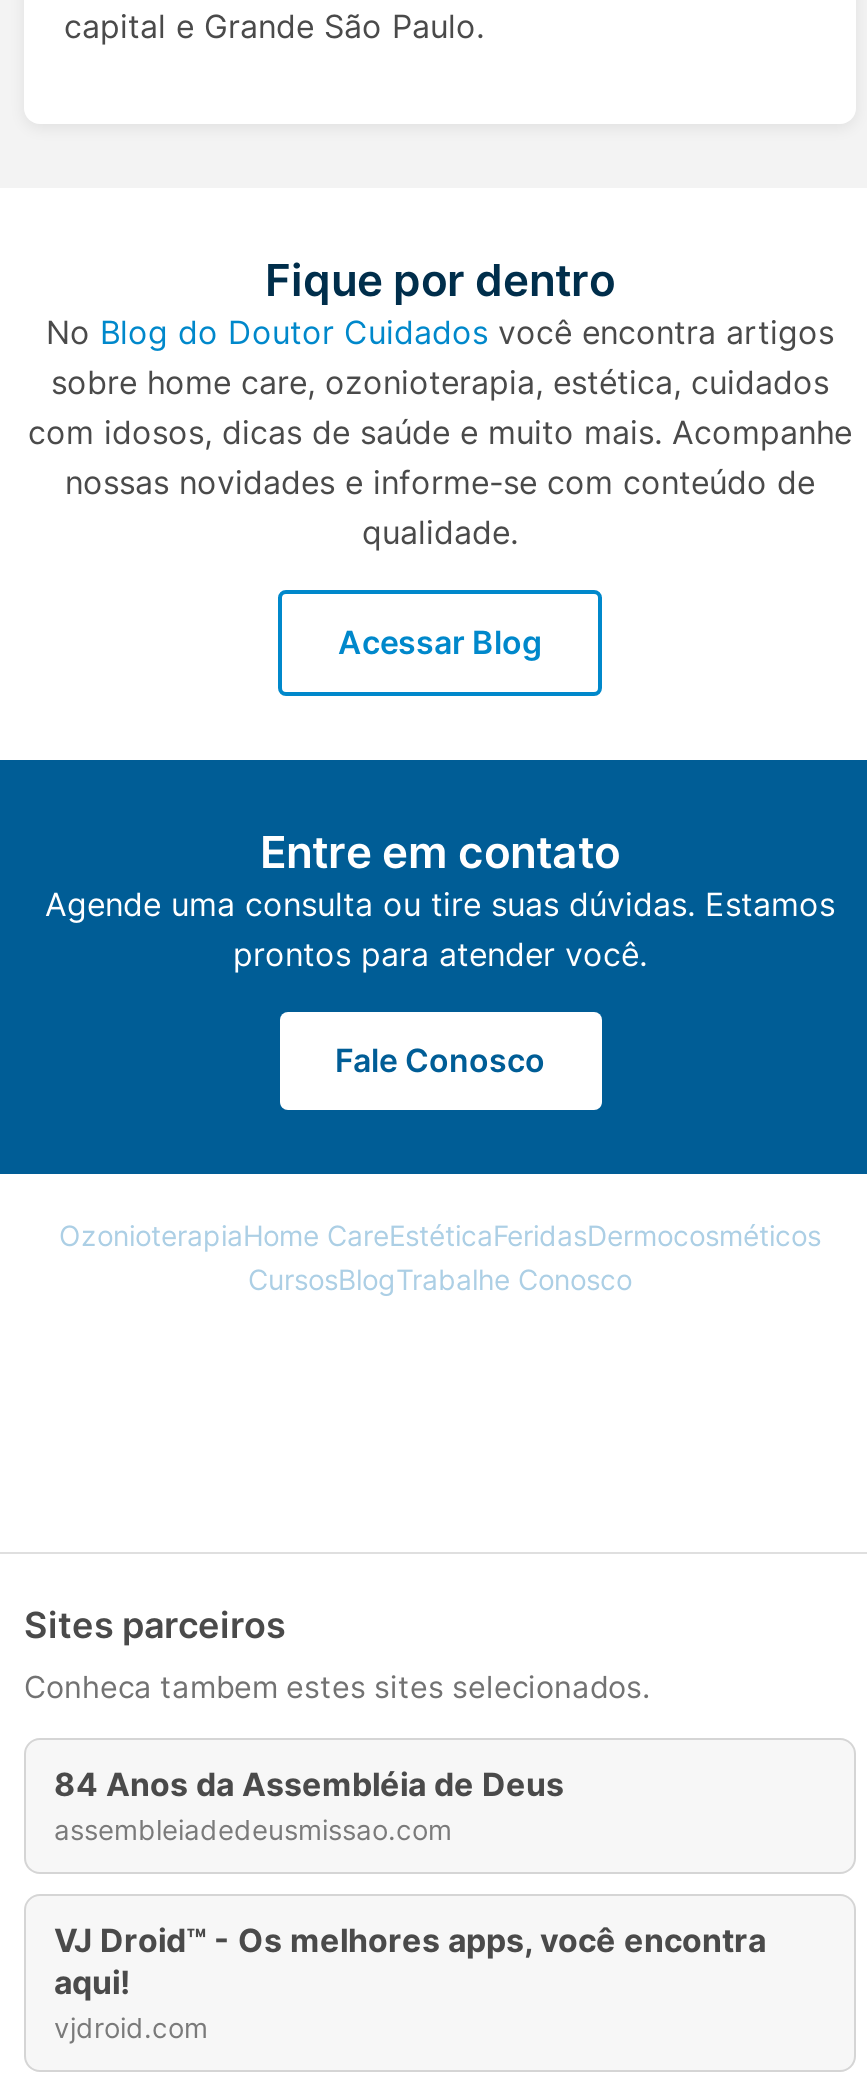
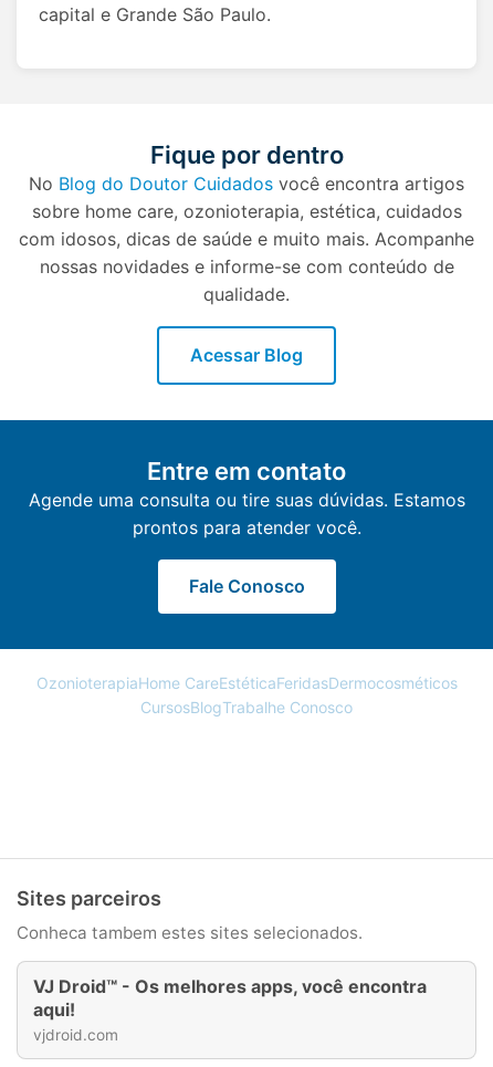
- 84 Anos da Assembléia de Deus
- assembleiadedeusmissao.com
